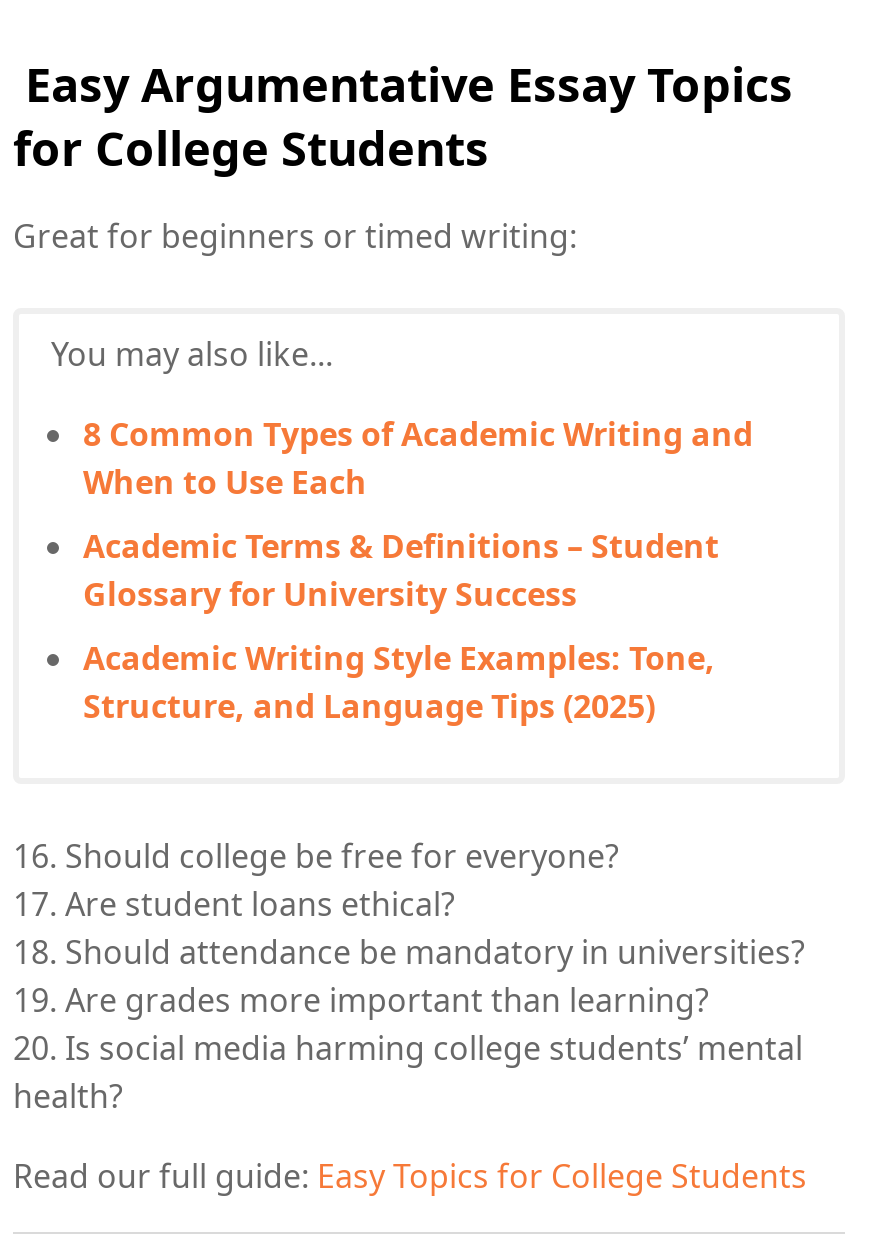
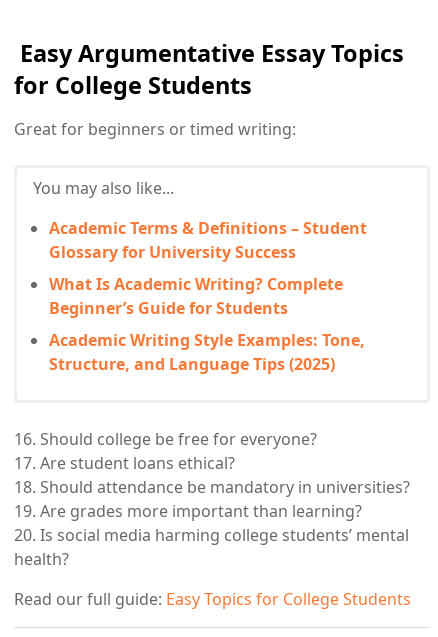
- 8 Common Types of Academic Writing and
- When to Use Each

moved up: Academic Terms & Definitions – Student | Glossary for University Success

+ What Is Academic Writing? Complete
+ Beginner’s Guide for Students
